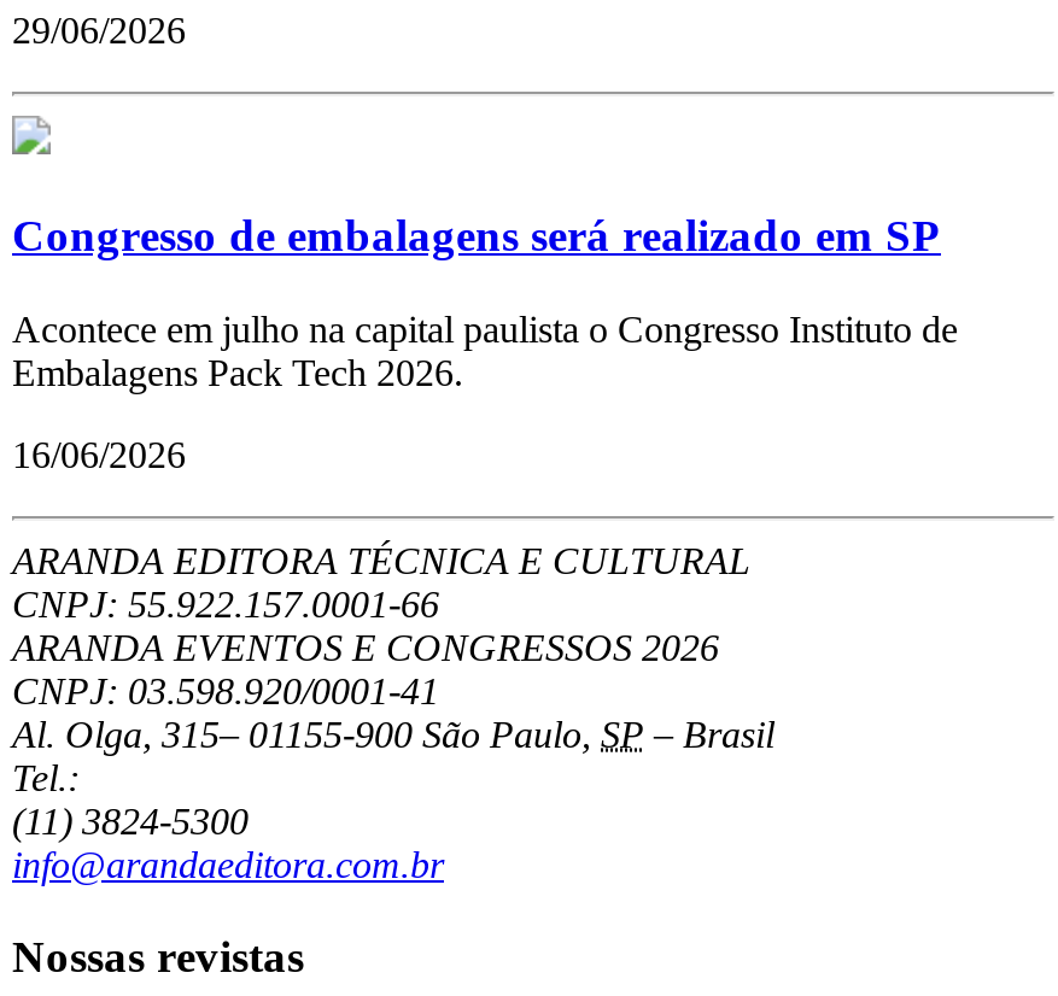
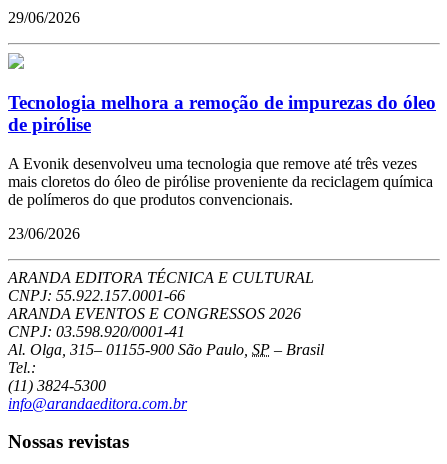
- Congresso de embalagens será realizado em SP
+ Tecnologia melhora a remoção de impurezas do óleo
+ de pirólise

- Acontece em julho na capital paulista o Congresso Instituto de
- Embalagens Pack Tech 2026.
+ A Evonik desenvolveu uma tecnologia que remove até três vezes
+ mais cloretos do óleo de pirólise proveniente da reciclagem química
+ de polímeros do que produtos convencionais.

- 16/06/2026
+ 23/06/2026
